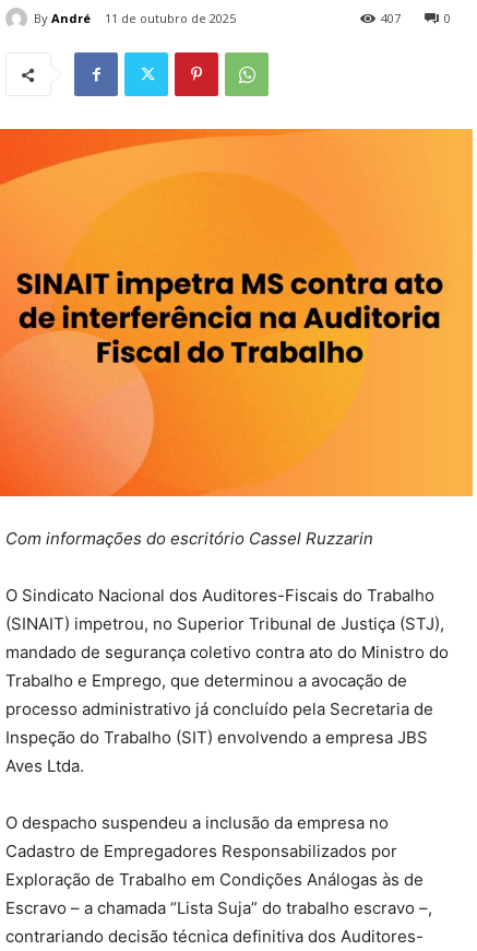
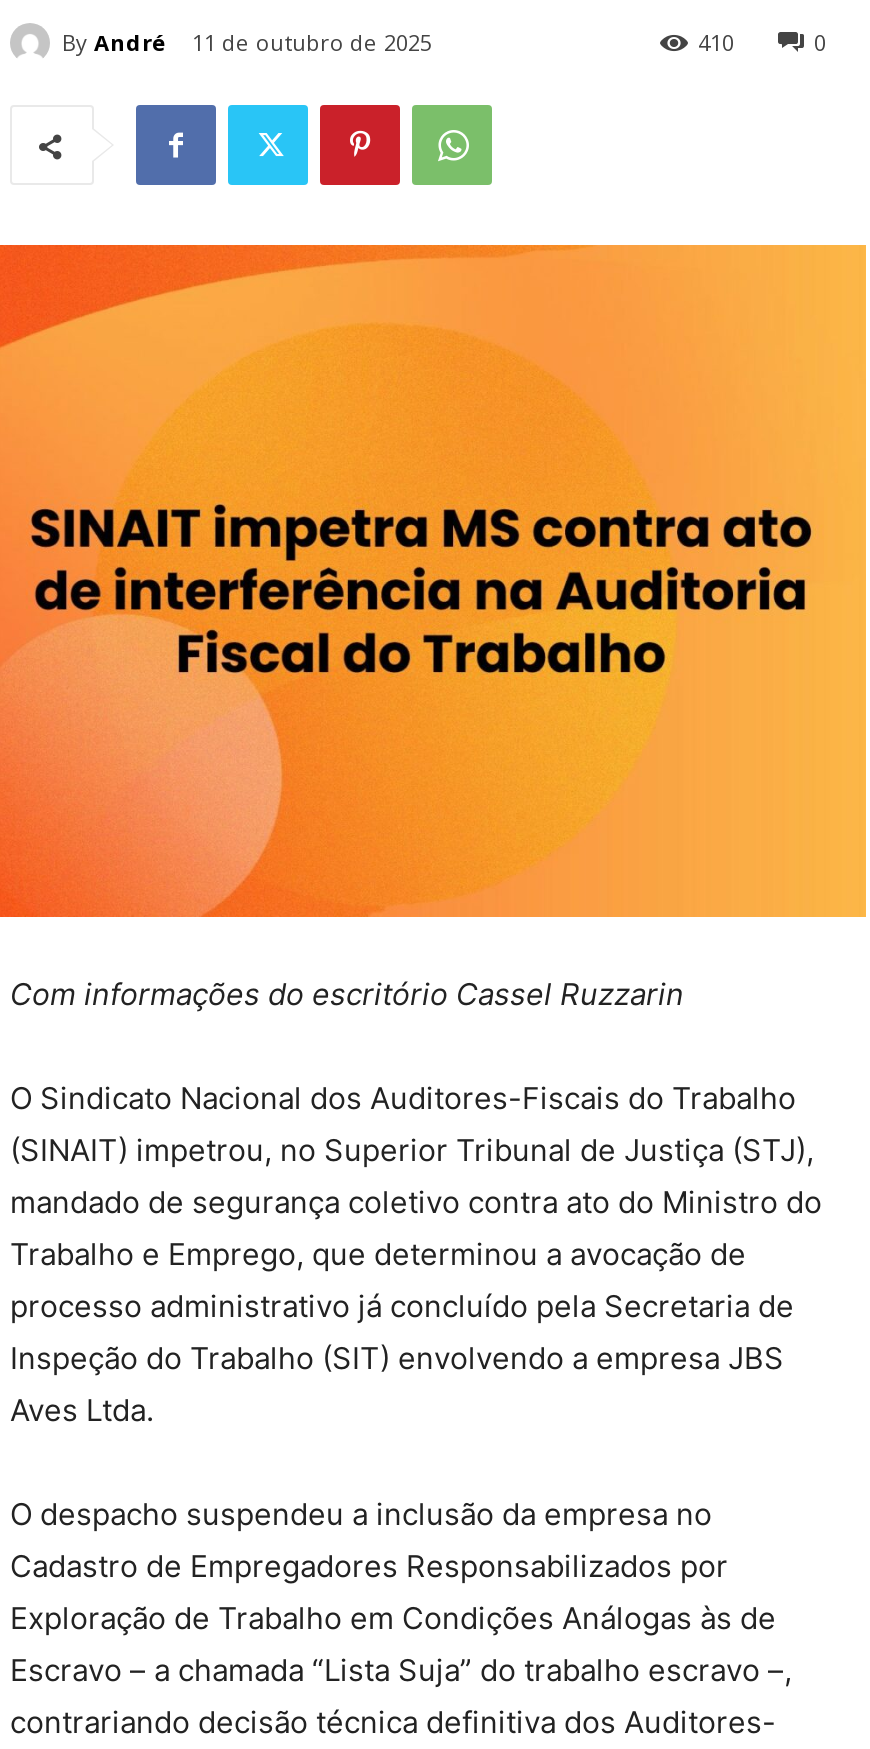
- 407
+ 410
